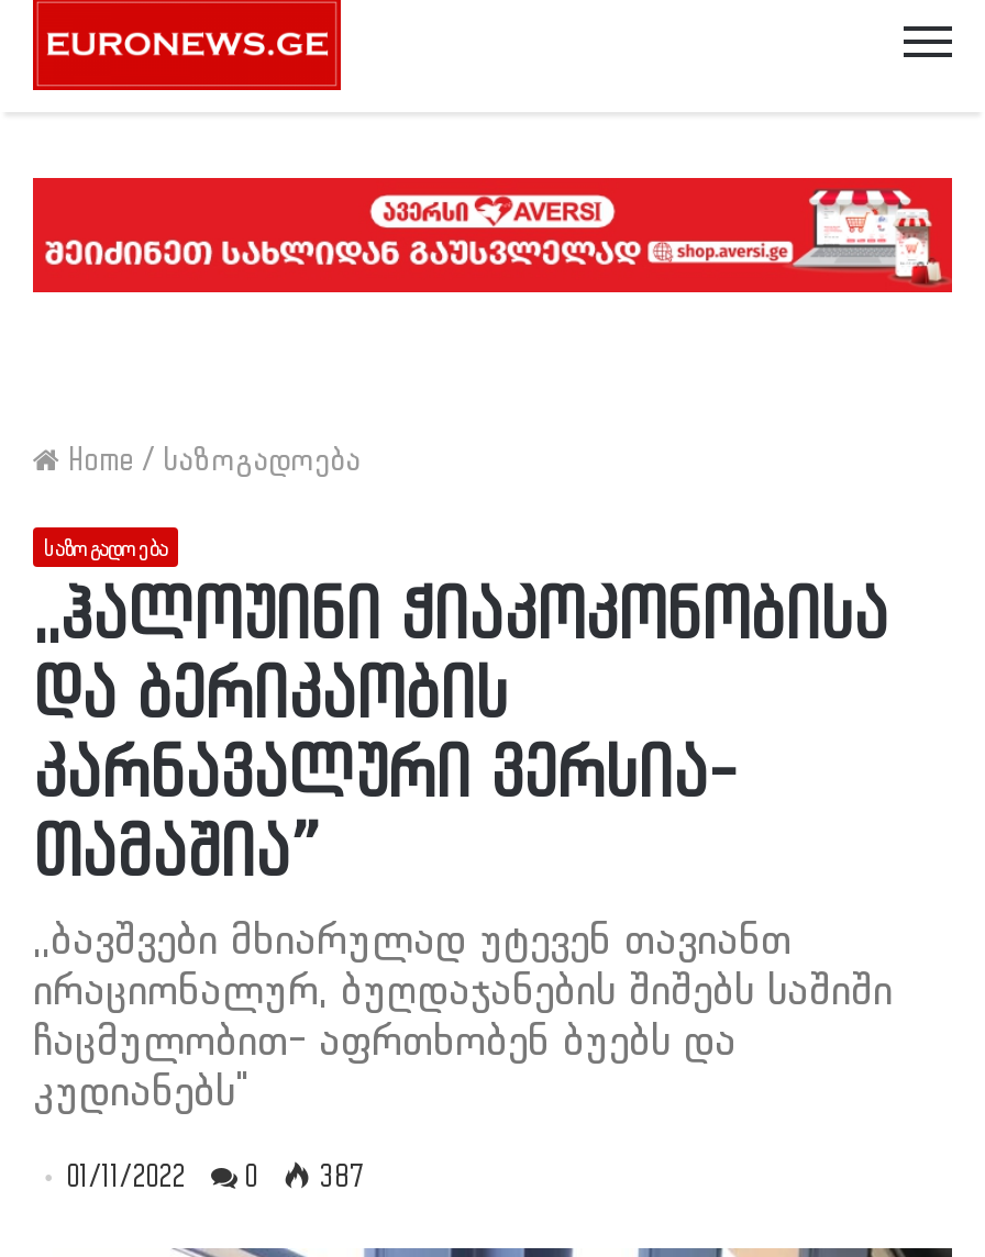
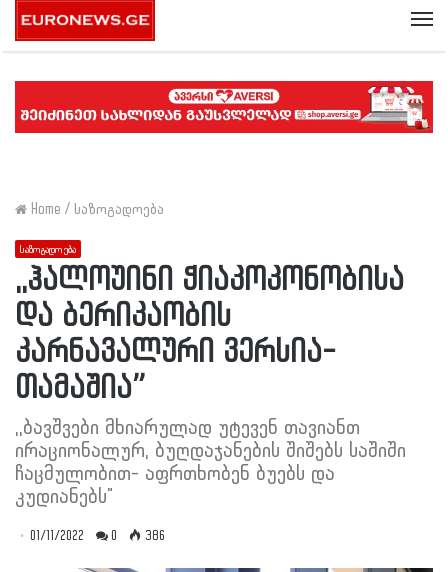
- 01/11/2022 0 387
+ 01/11/2022 0 386
